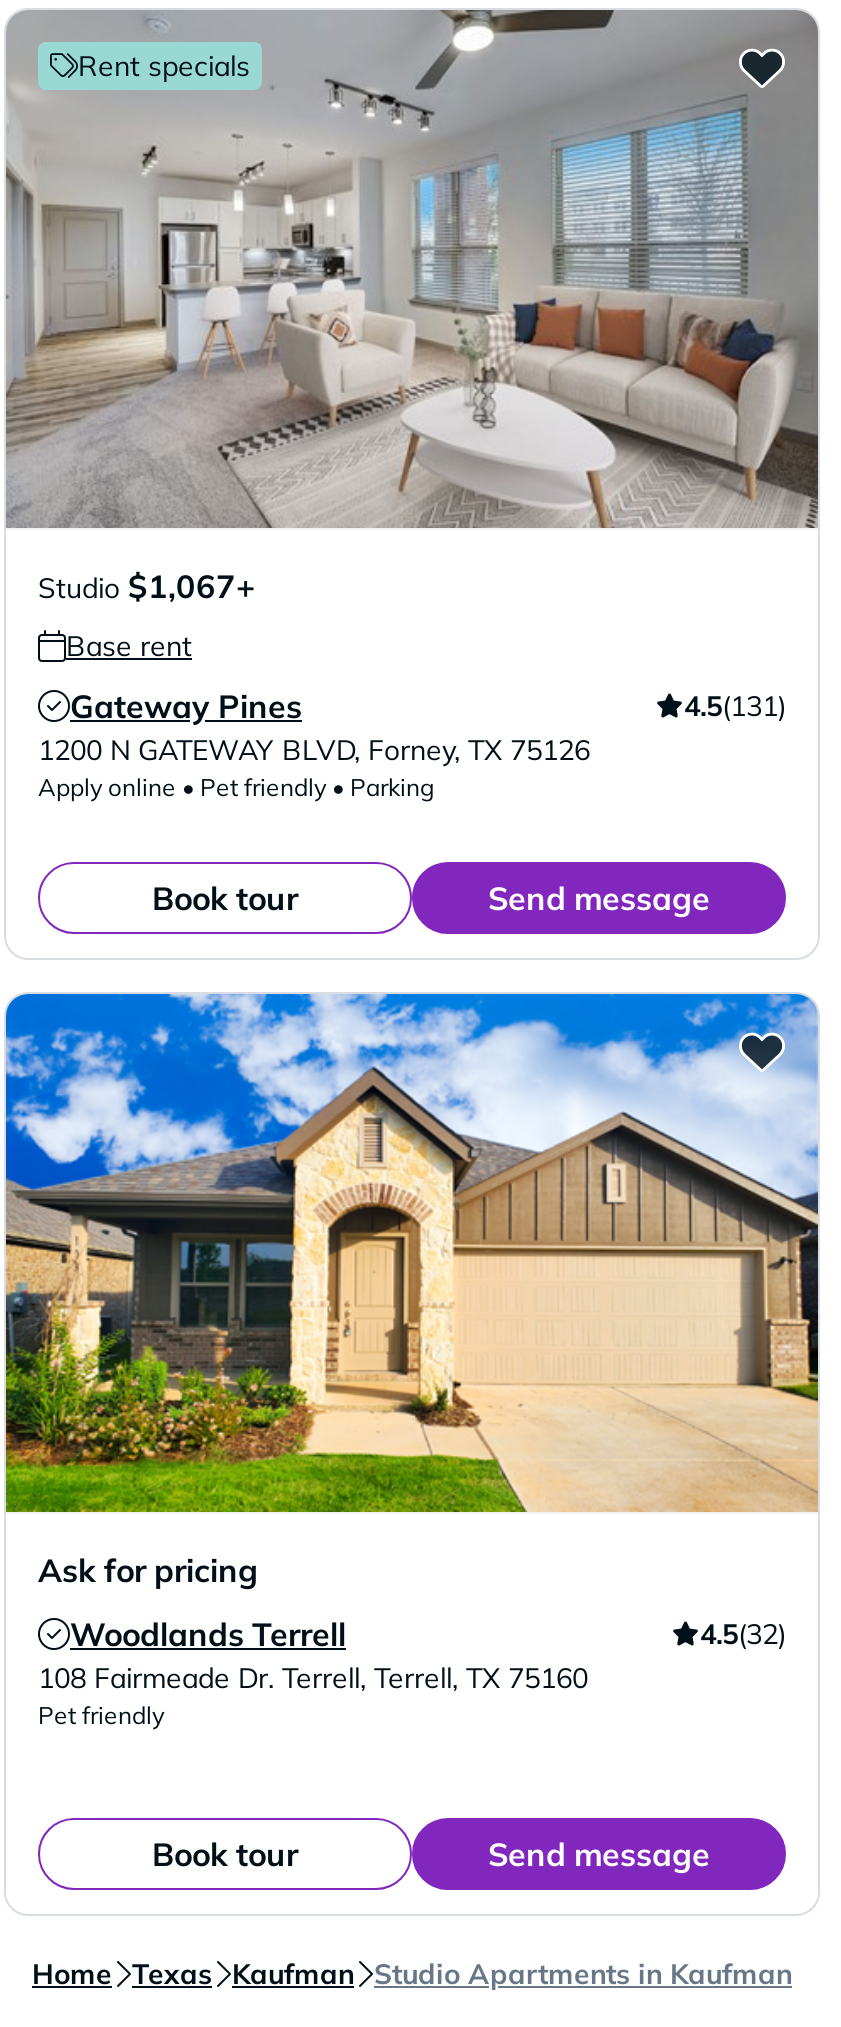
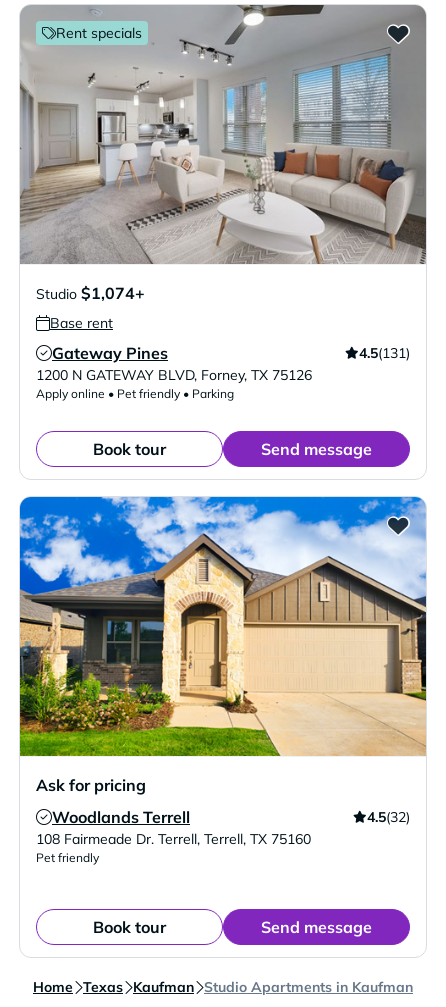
- Studio $1,067+
+ Studio $1,074+
